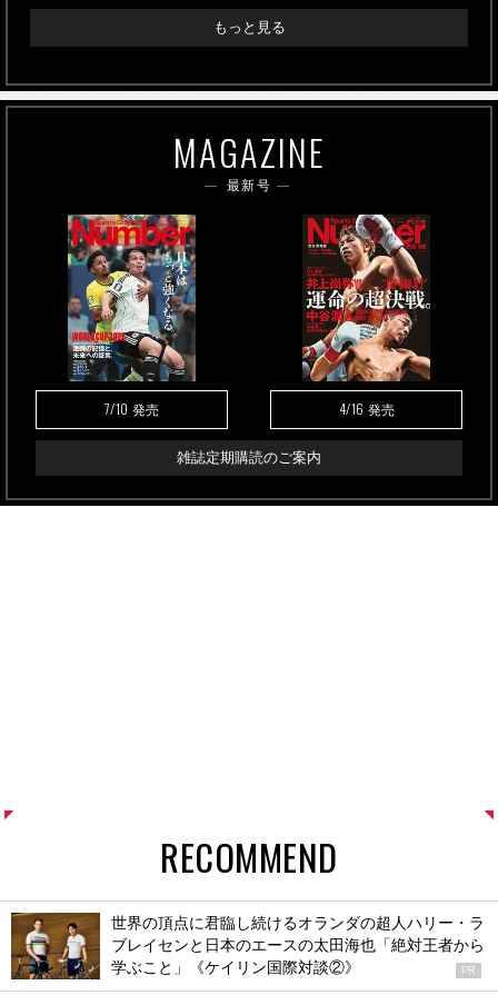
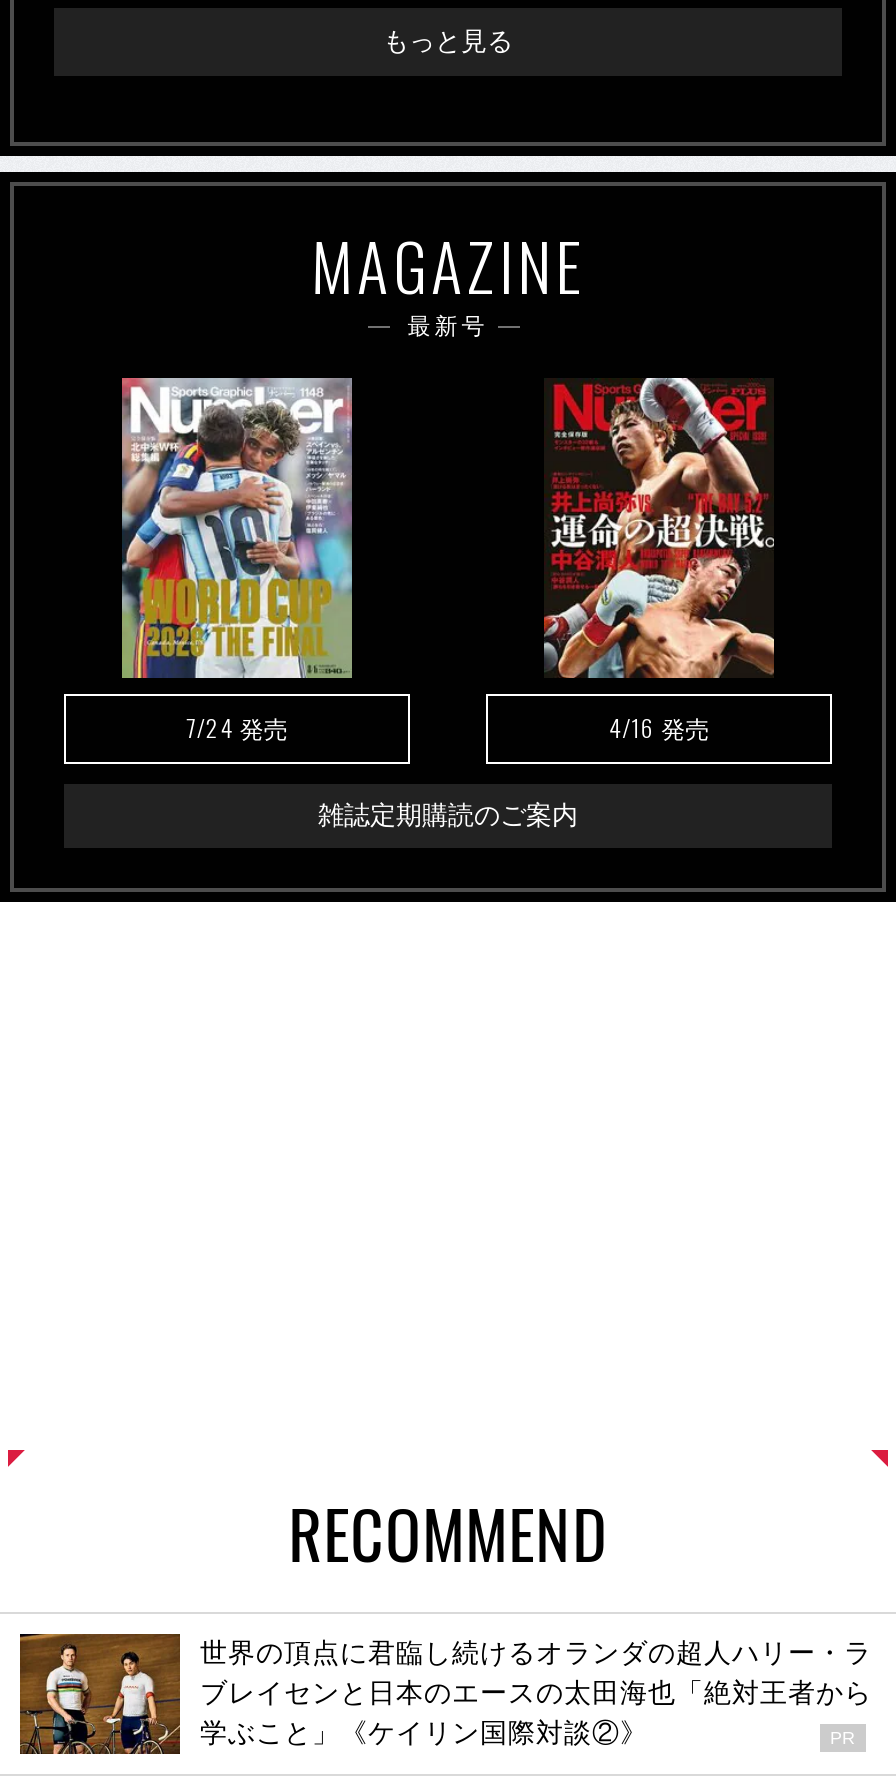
- [image]
- 7/10発売
+ [image]
+ 7/24発売
